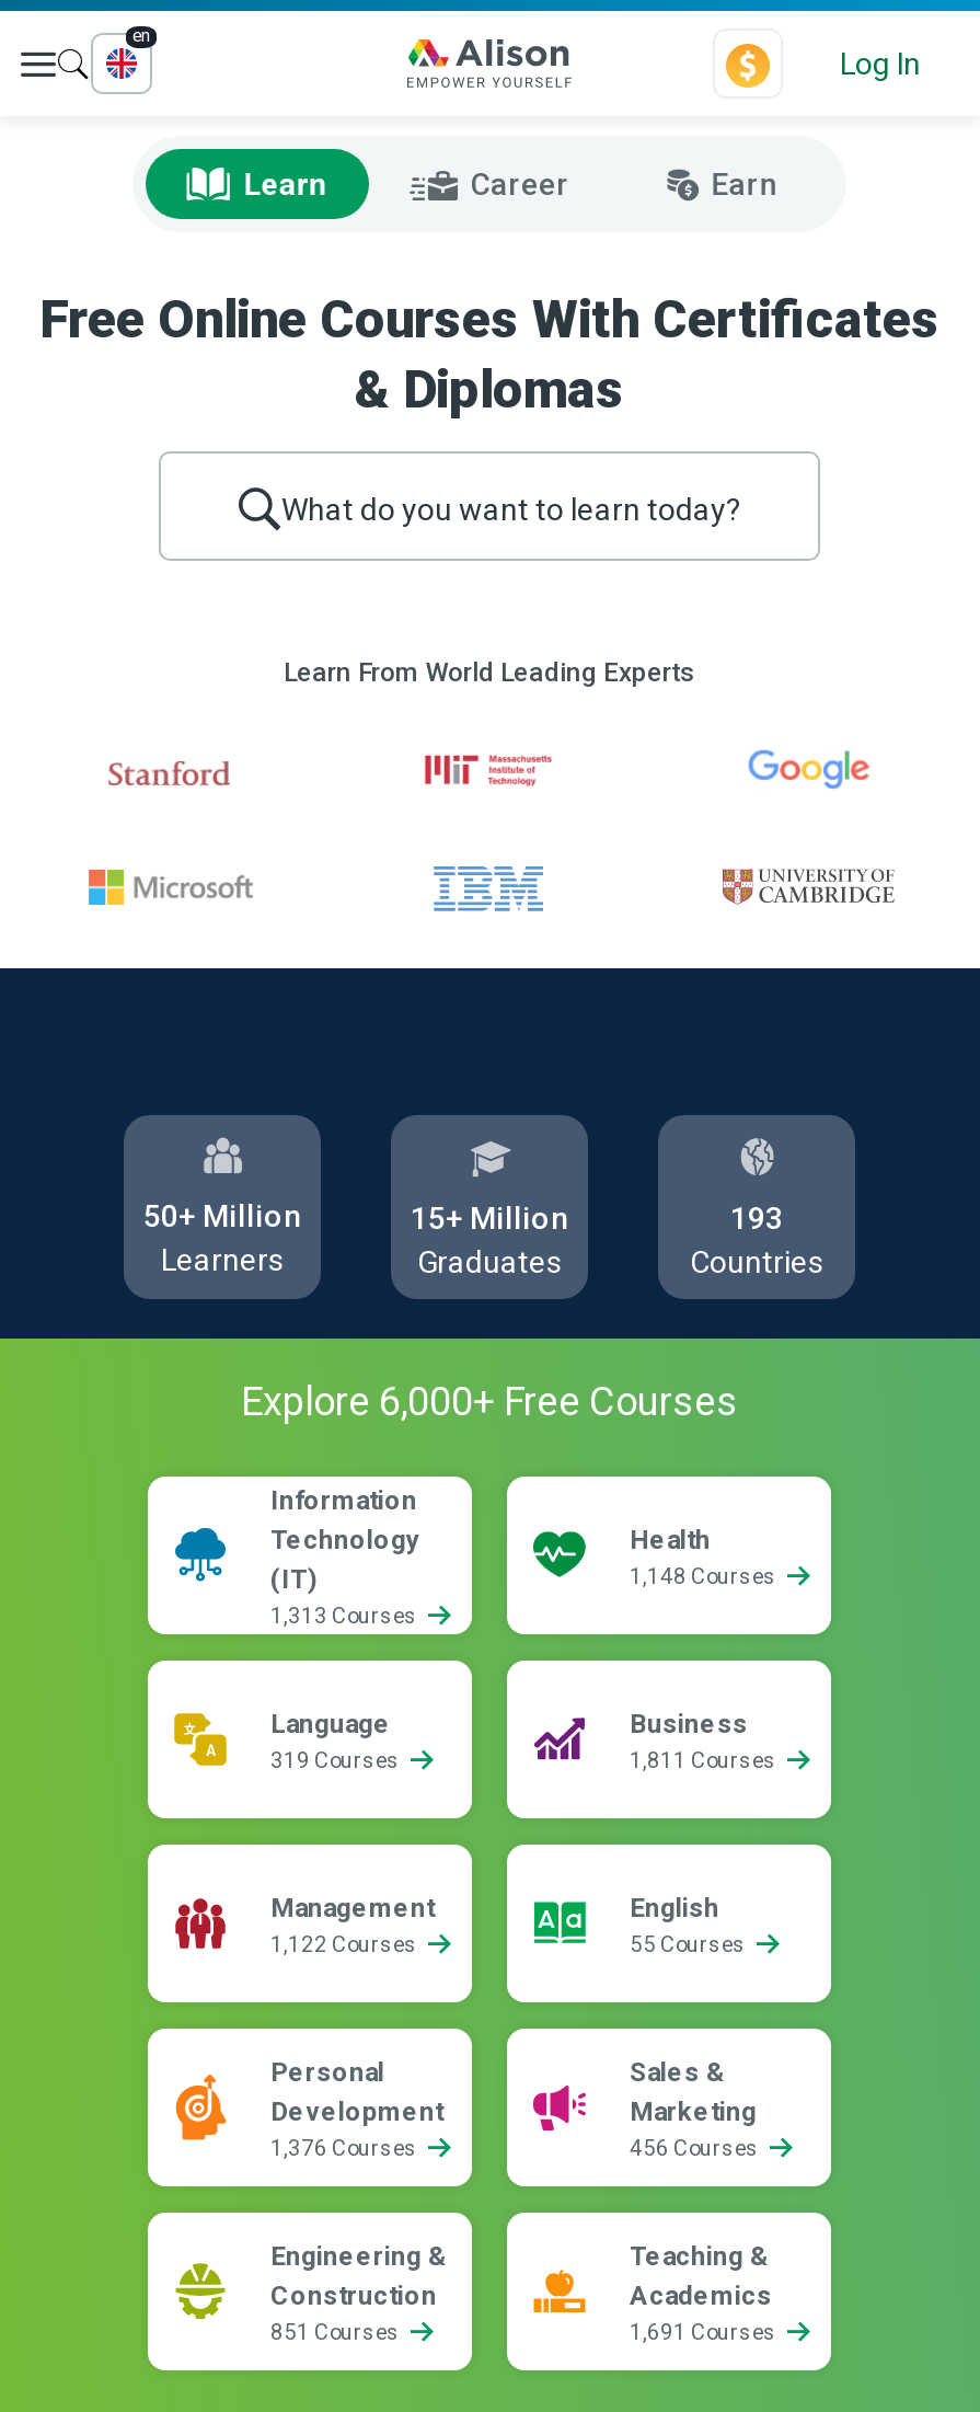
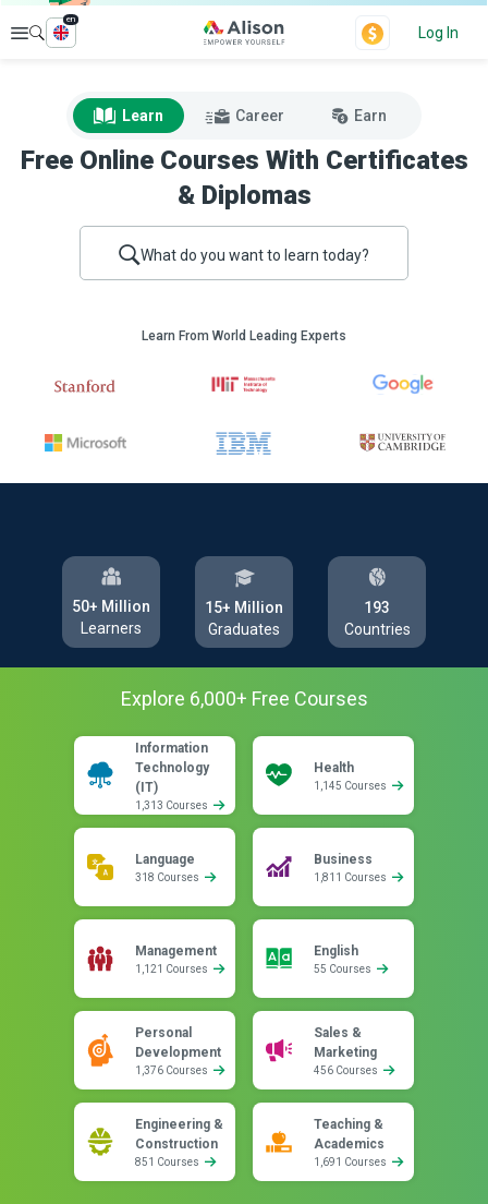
moved down: Learn | Career | Earn

- 1,148 Courses
+ 1,145 Courses

- 319 Courses
+ 318 Courses

- 1,122 Courses
+ 1,121 Courses
